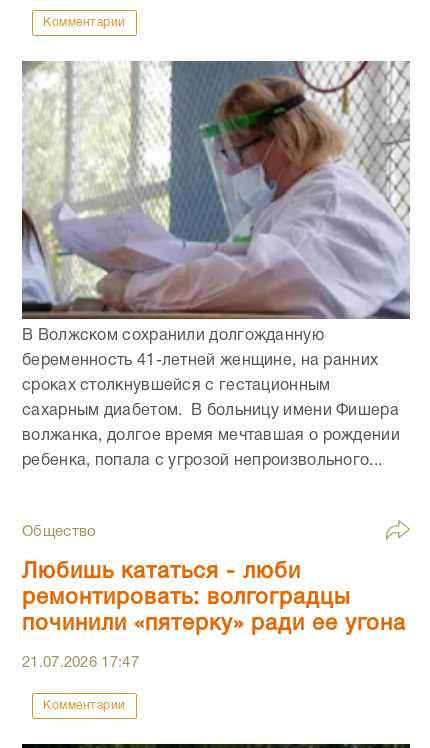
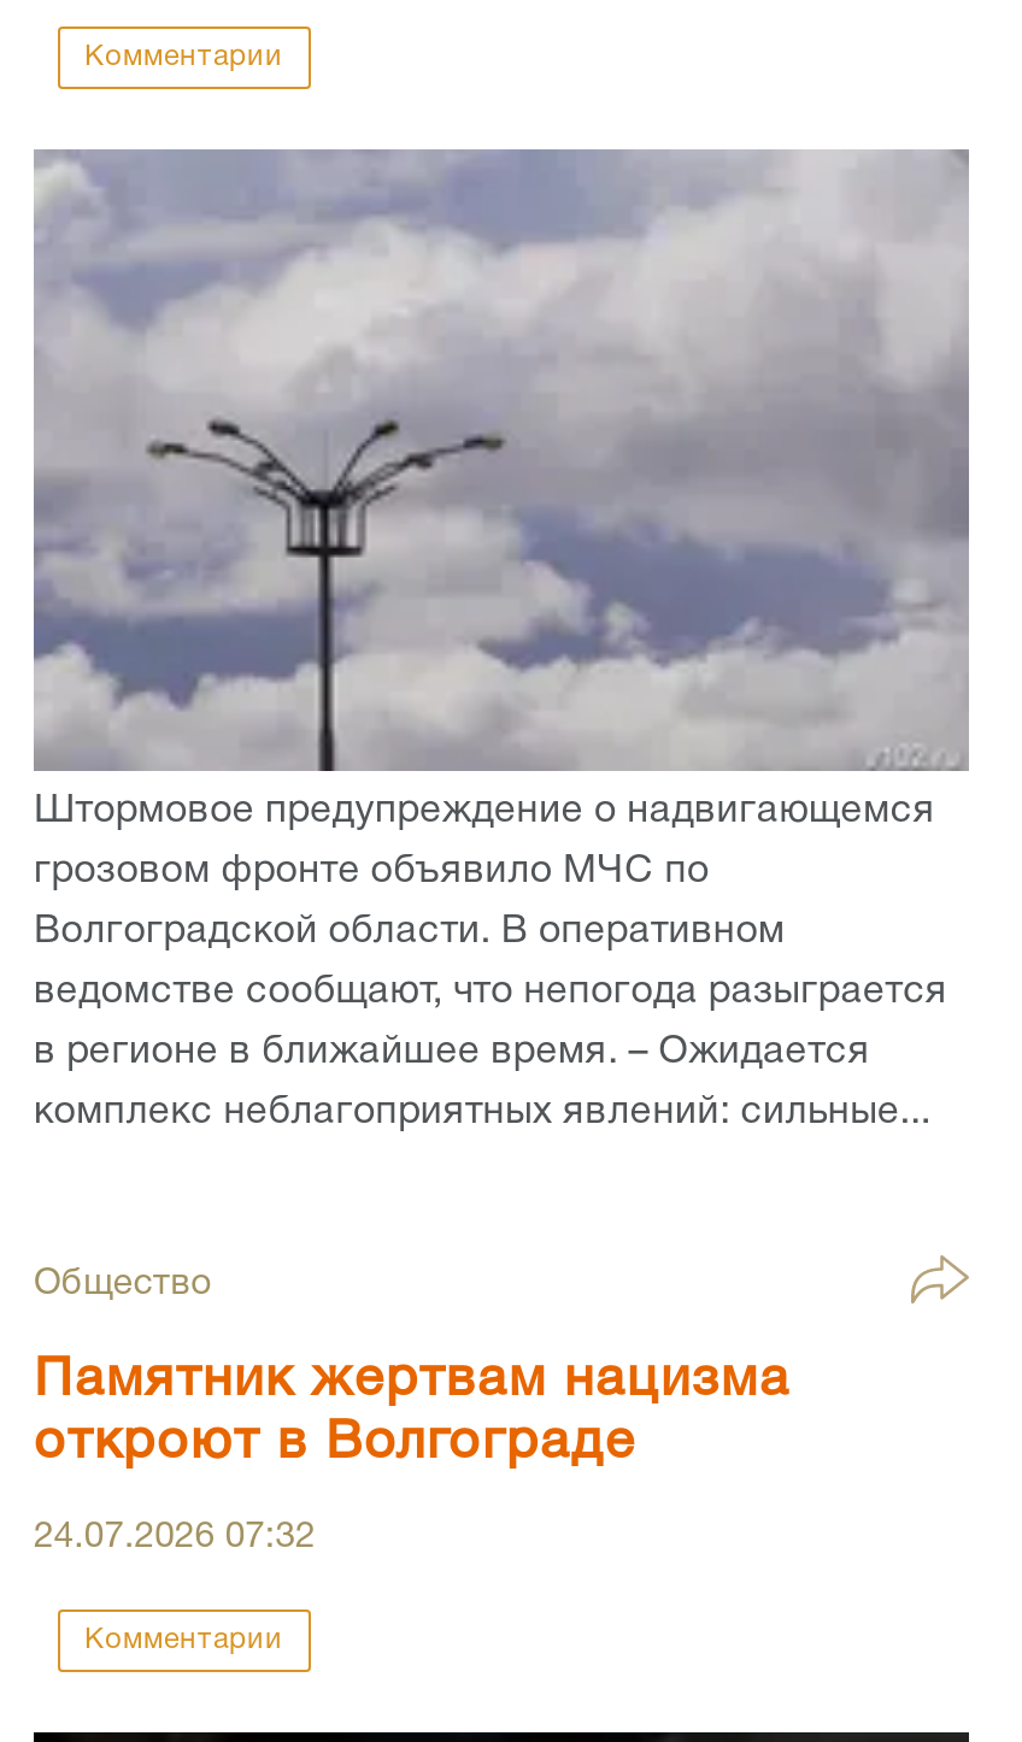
- [image]
- В Волжском сохранили долгожданную
+ [image]
+ Штормовое предупреждение о надвигающемся

- беременность 41-летней женщине, на ранних
+ грозовом фронте объявило МЧС по

- сроках столкнувшейся с гестационным
+ Волгоградской области. В оперативном

- сахарным диабетом. В больницу имени Фишера
+ ведомстве сообщают, что непогода разыграется

- волжанка, долгое время мечтавшая о рождении
+ в регионе в ближайшее время. – Ожидается

- ребенка, попала с угрозой непроизвольного...
+ комплекс неблагоприятных явлений: сильные...

- Любишь кататься - люби
- ремонтировать: волгоградцы
- починили «пятерку» ради ее угона
+ Памятник жертвам нацизма
+ откроют в Волгограде

- 21.07.2026 17:47
+ 24.07.2026 07:32
